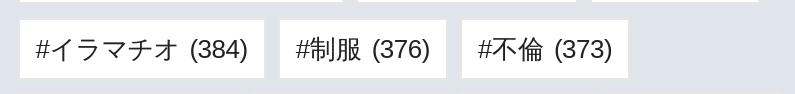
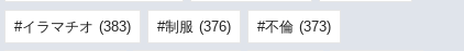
- イラマチオ (384)
+ イラマチオ (383)
